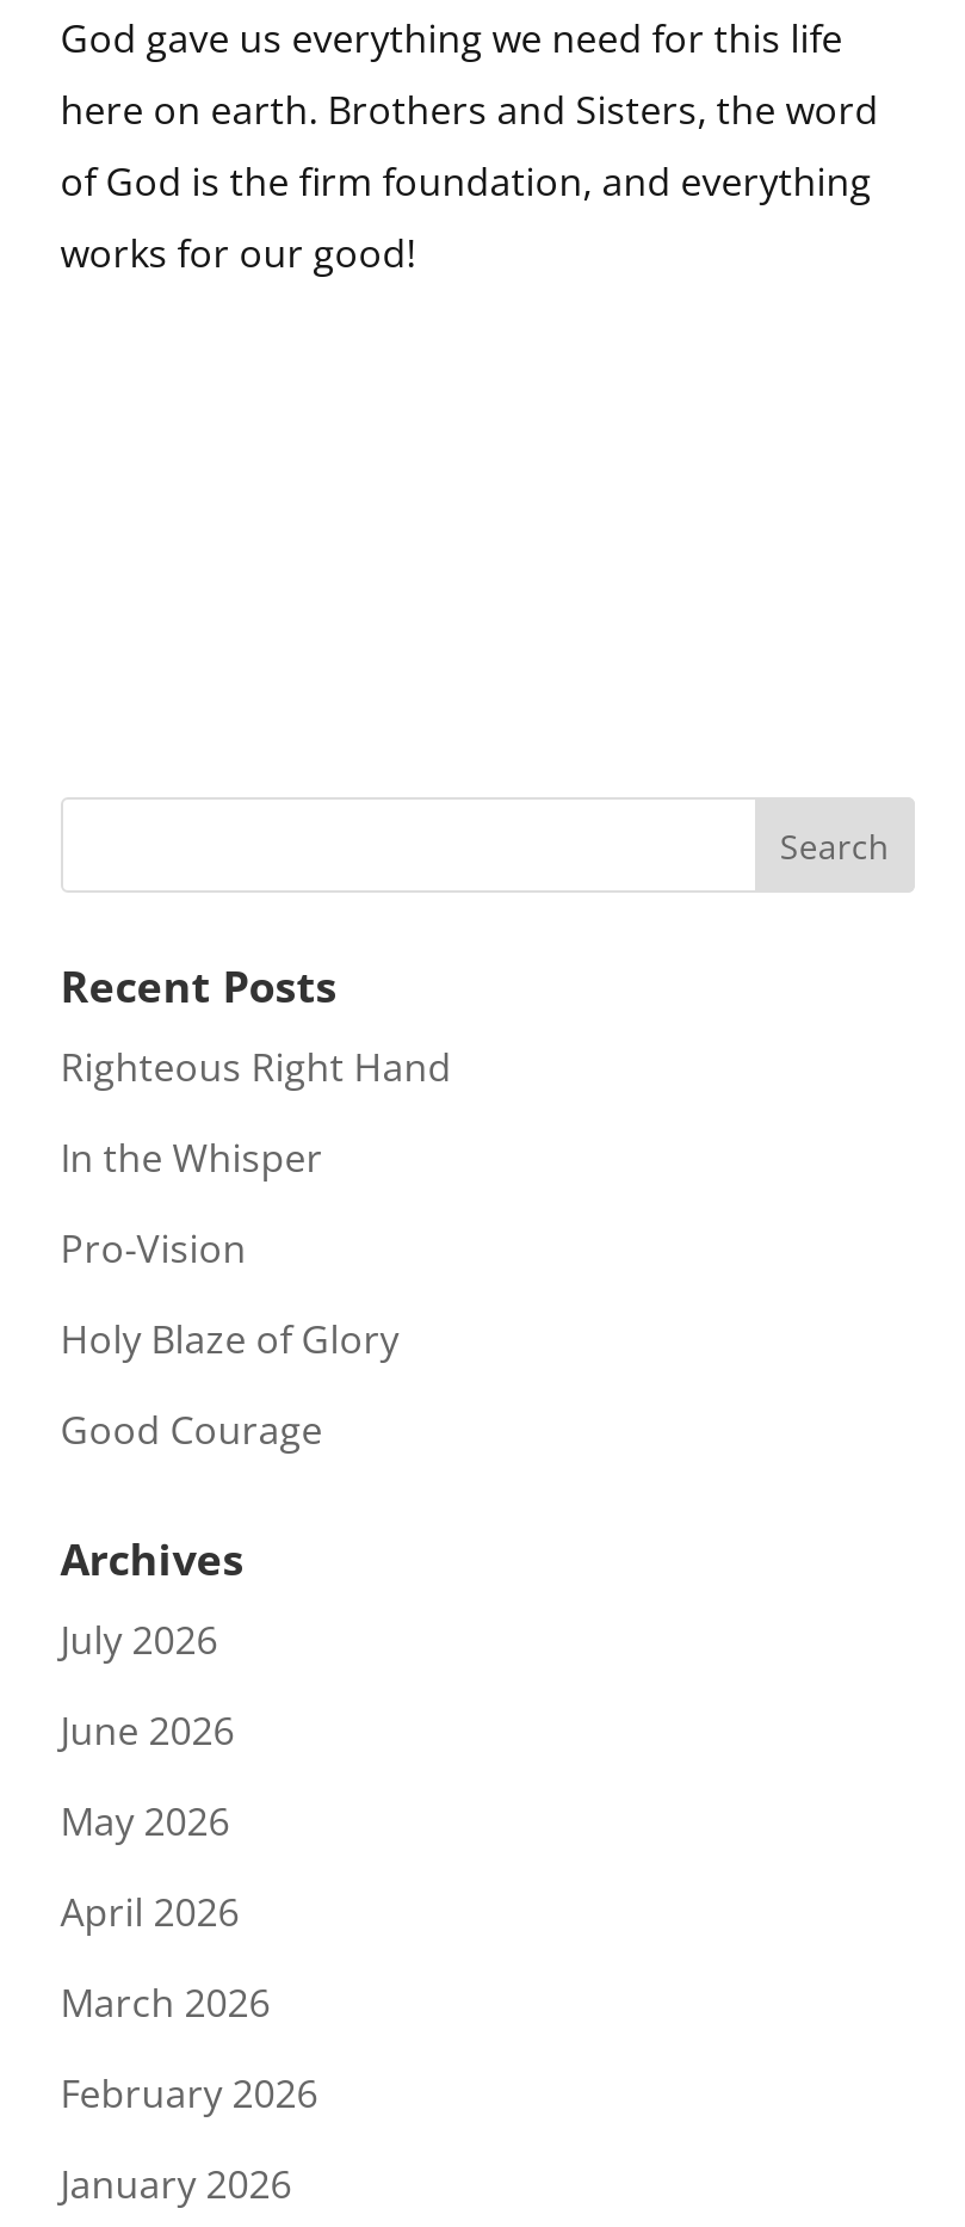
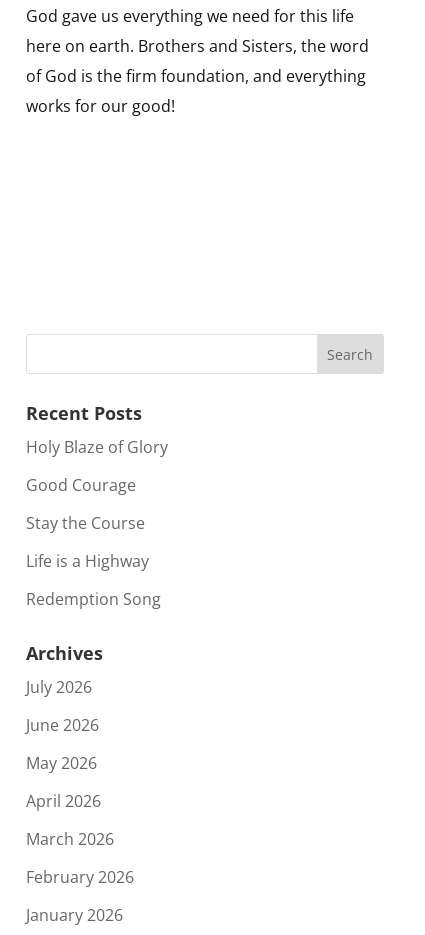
- Righteous Right Hand
- In the Whisper
- Pro-Vision

moved up: Holy Blaze of Glory | Good Courage

+ Stay the Course
+ Life is a Highway
+ Redemption Song
